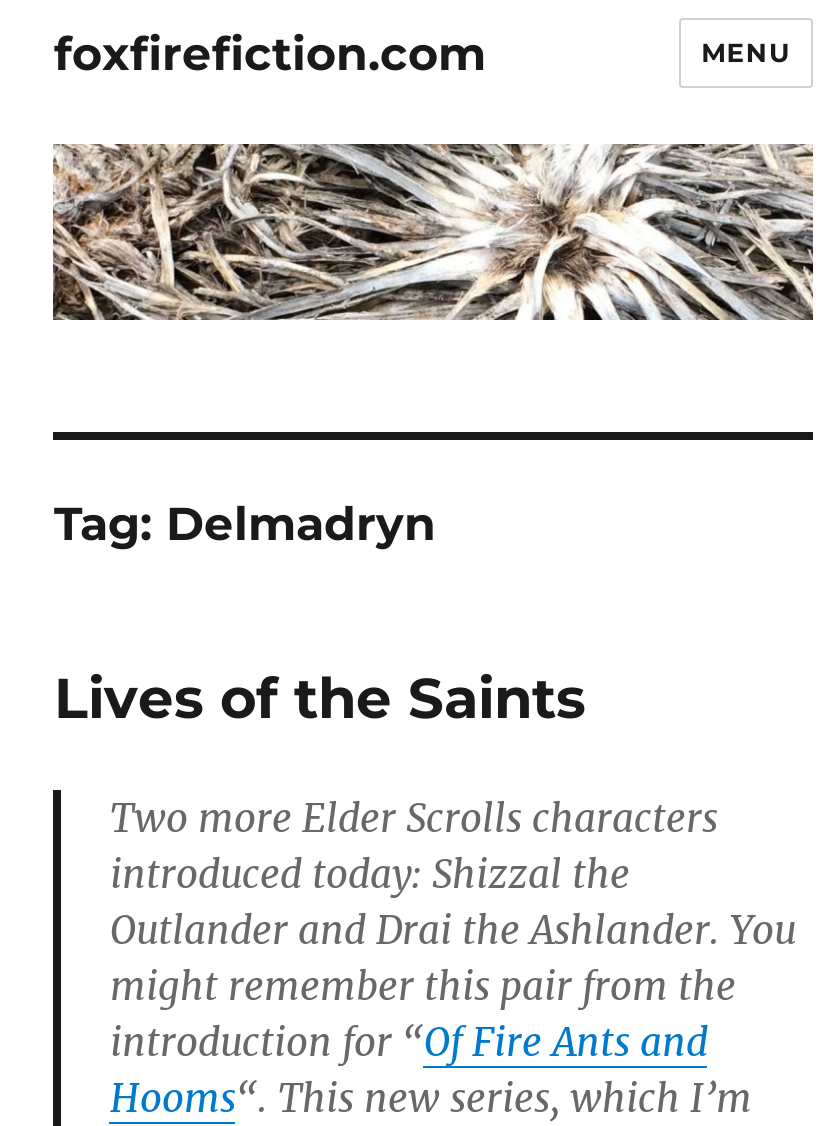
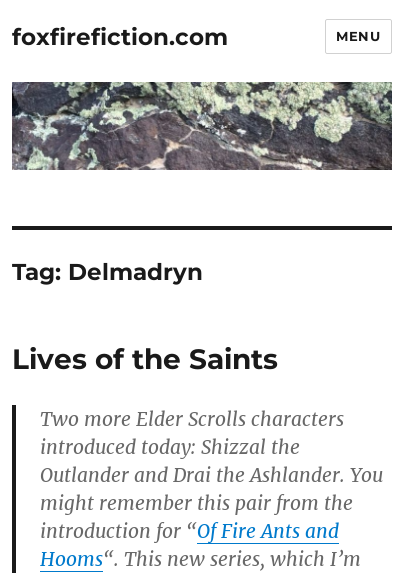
- [image]
+ [image]
